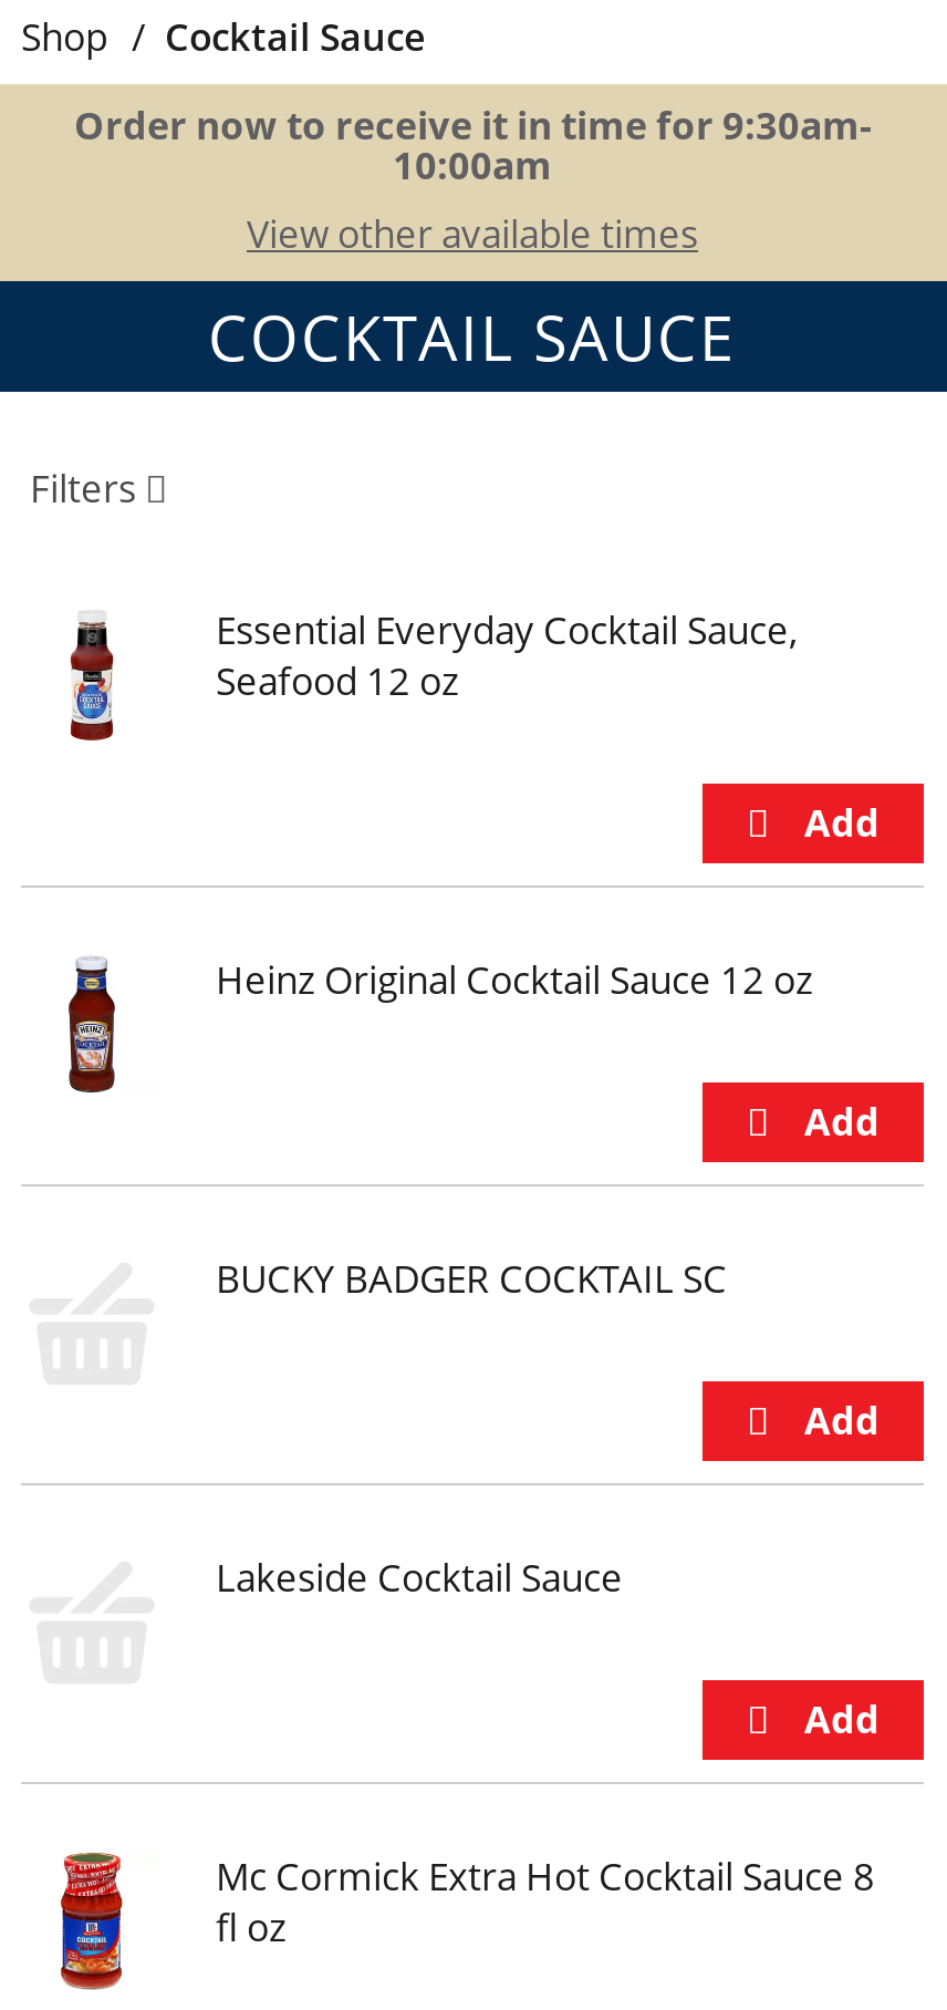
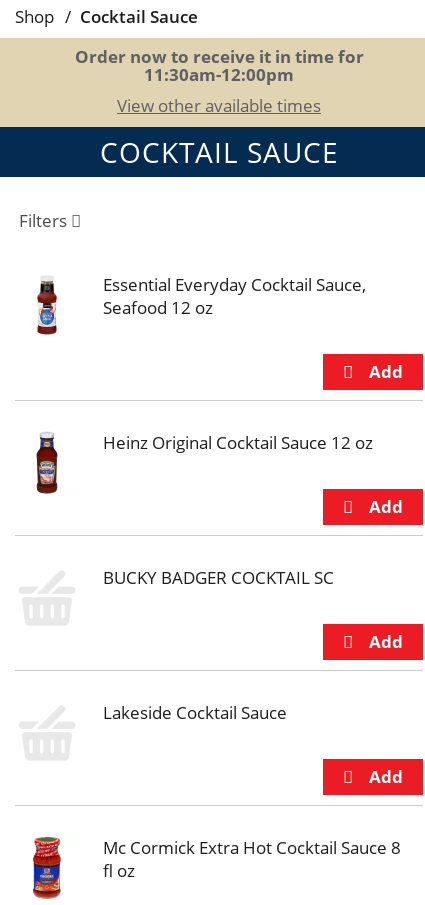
- Order now to receive it in time for 9:30am-
- 10:00am
+ Order now to receive it in time for
+ 11:30am-12:00pm
